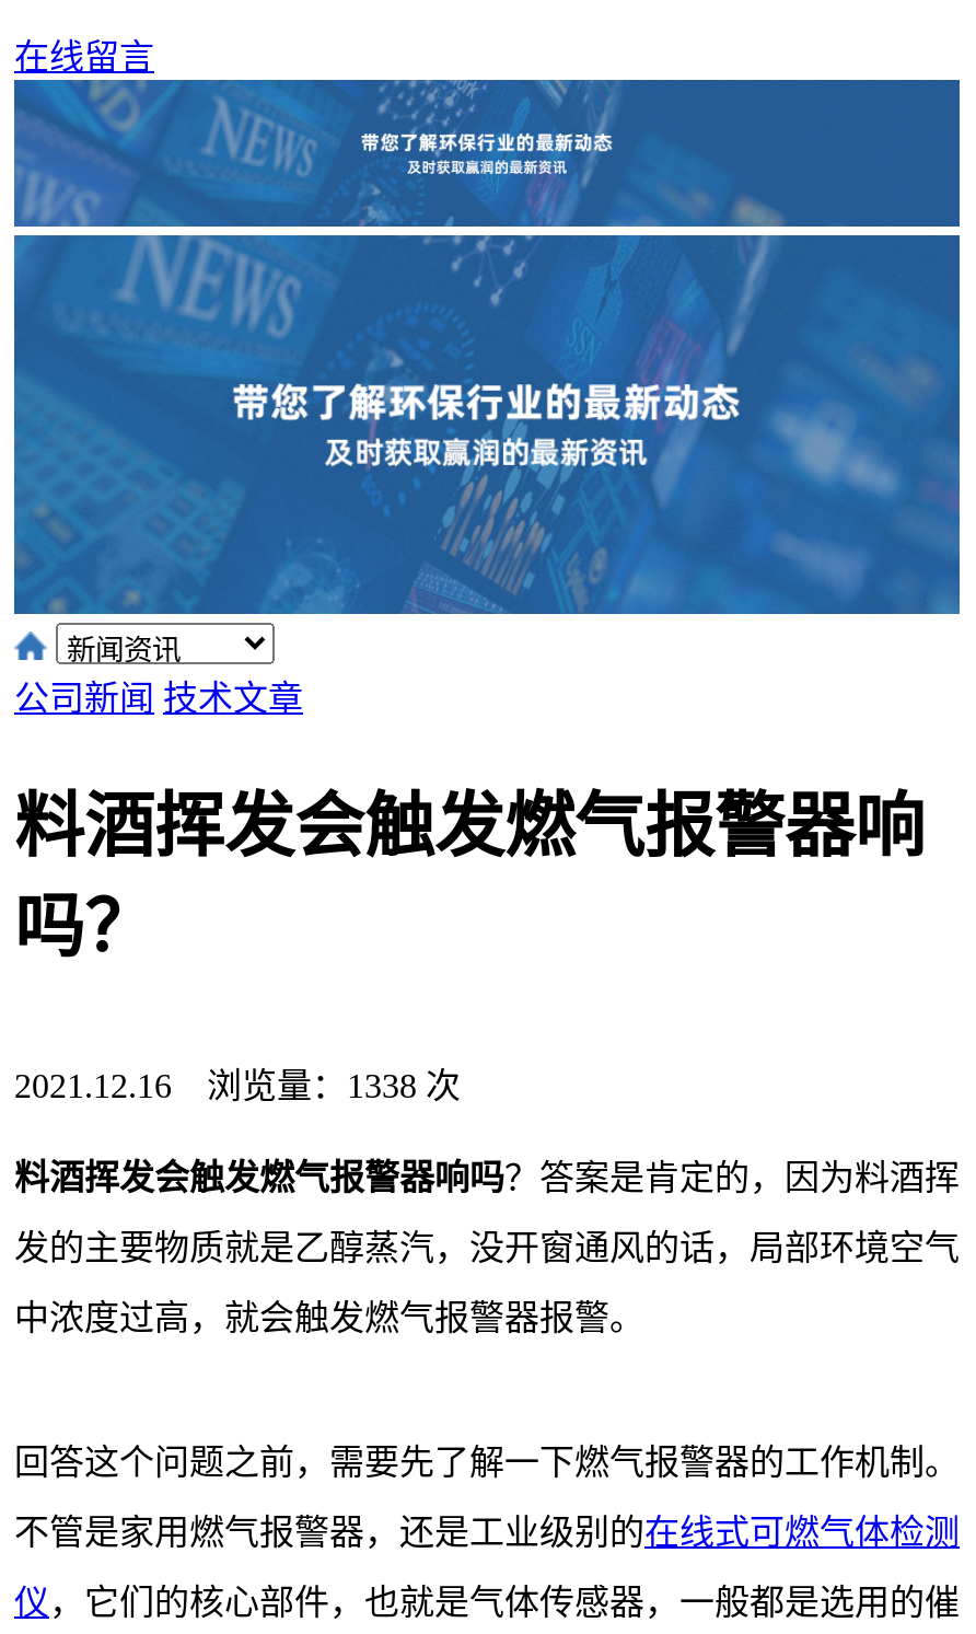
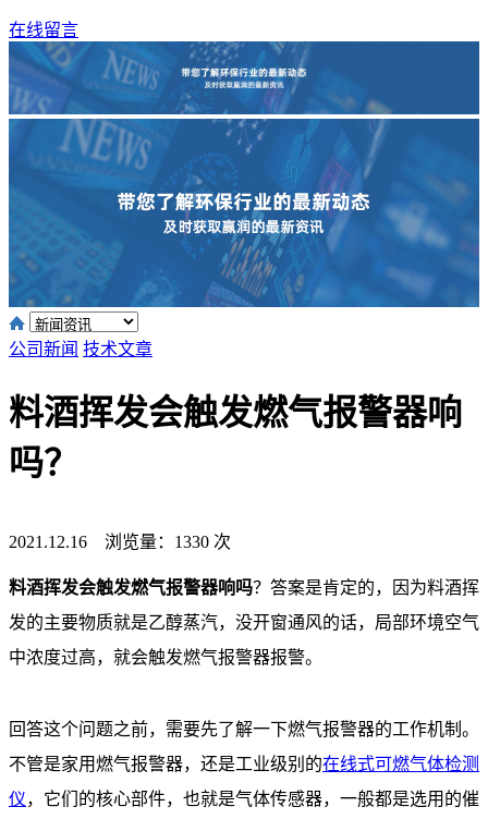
- 2021.12.16 浏览量：1338 次
+ 2021.12.16 浏览量：1330 次
